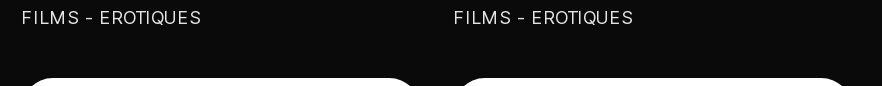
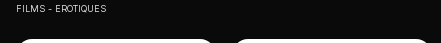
- FILMS
- EROTIQUES
